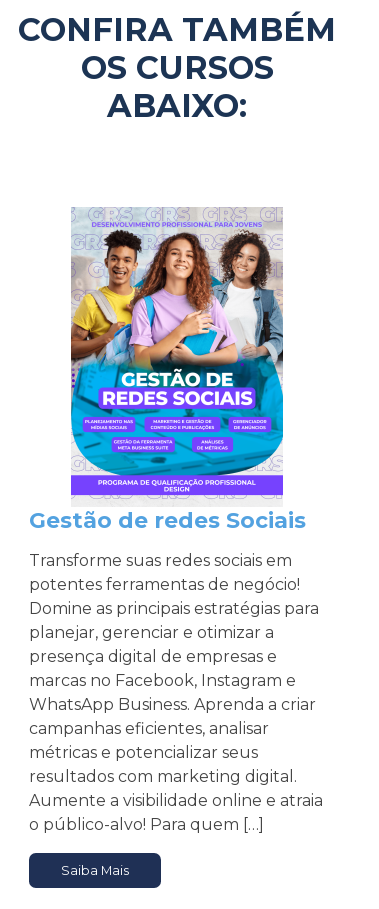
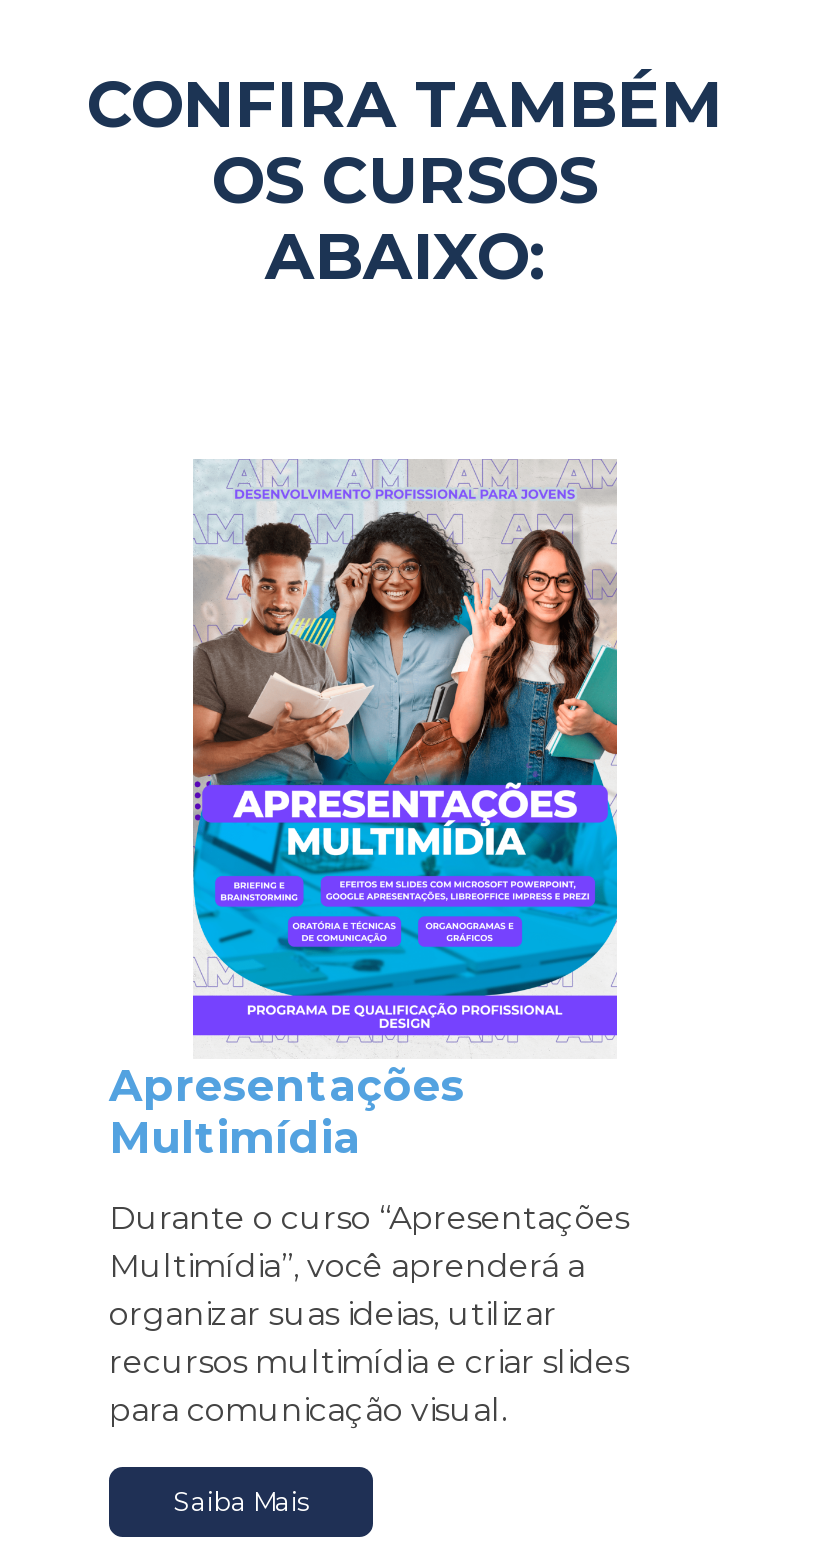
- [image]
+ [image]

- Gestão de redes Sociais
+ Apresentações
+ Multimídia

- Transforme suas redes sociais em
- potentes ferramentas de negócio!
- Domine as principais estratégias para
- planejar, gerenciar e otimizar a
- presença digital de empresas e
- marcas no Facebook, Instagram e
- WhatsApp Business. Aprenda a criar
- campanhas eficientes, analisar
- métricas e potencializar seus
- resultados com marketing digital.
- Aumente a visibilidade online e atraia
- o público-alvo! Para quem […]
+ Durante o curso “Apresentações
+ Multimídia”, você aprenderá a
+ organizar suas ideias, utilizar
+ recursos multimídia e criar slides
+ para comunicação visual.
